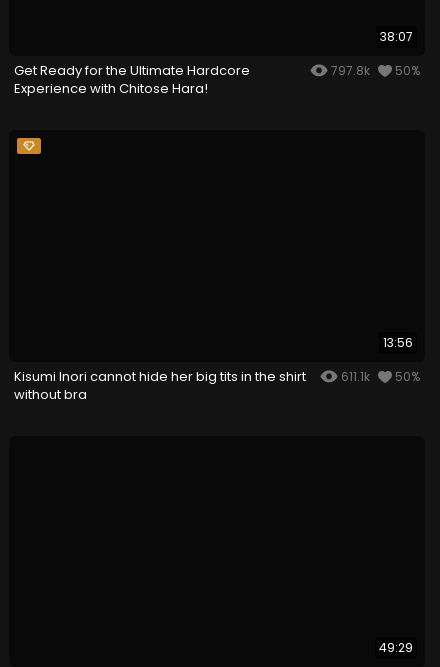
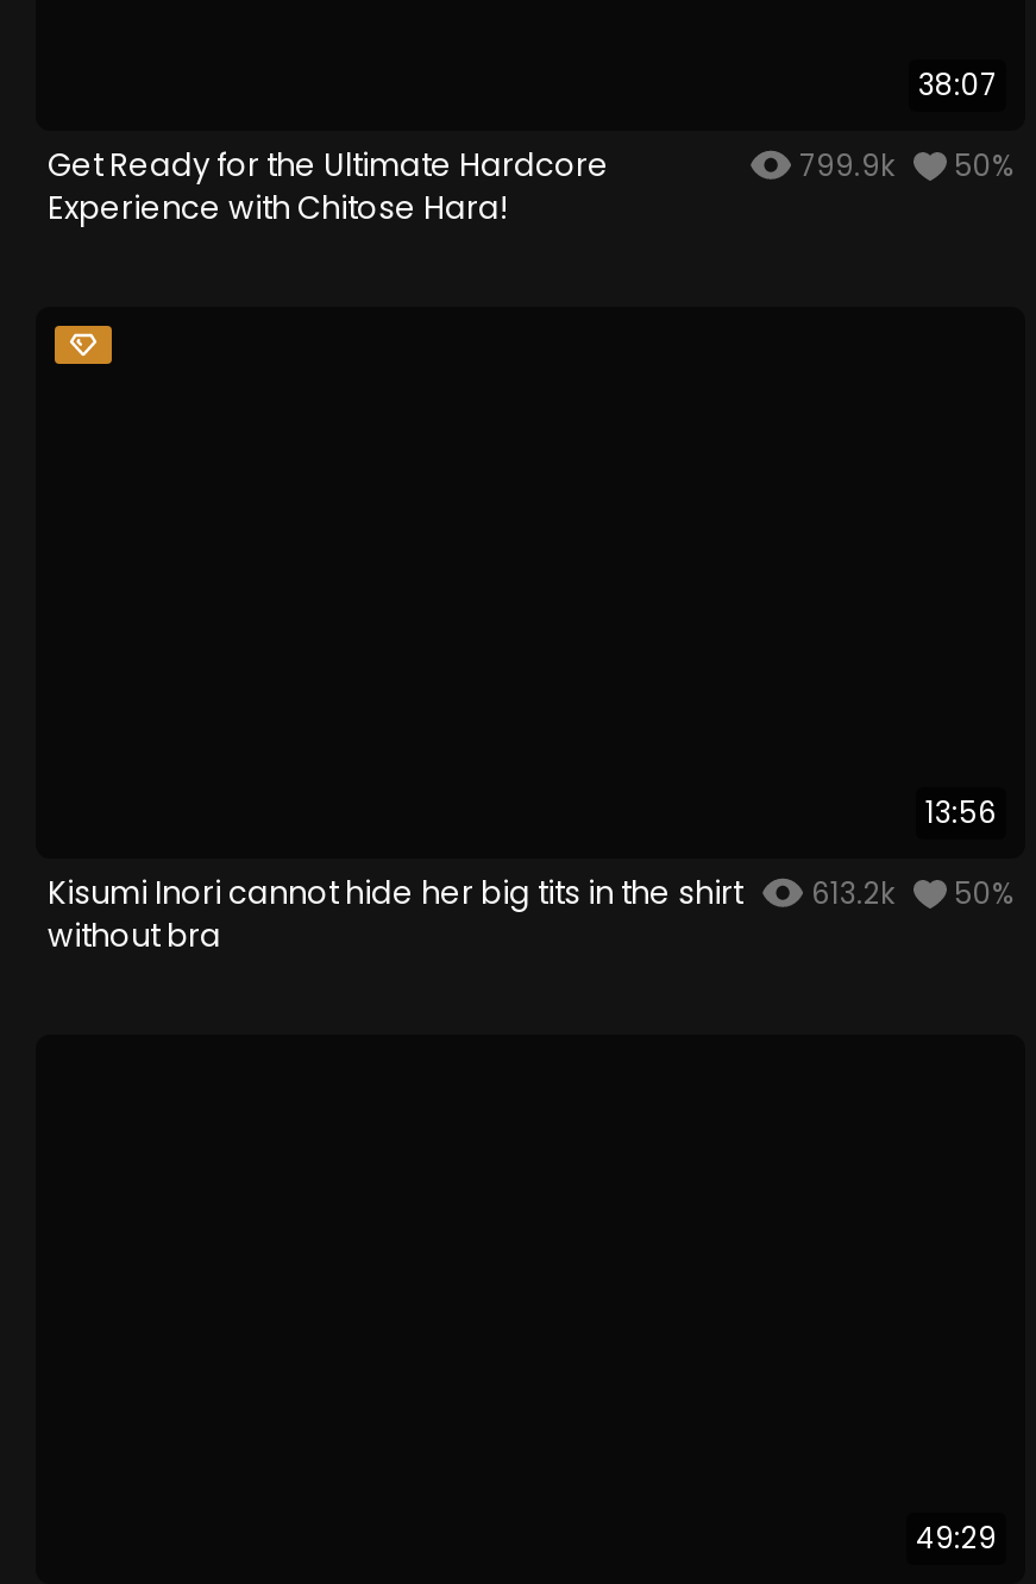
- 797.8k 50%
+ 799.9k 50%

- Kisumi Inori cannot hide her big tits in the shirt 611.1k 50%
+ Kisumi Inori cannot hide her big tits in the shirt 613.2k 50%
